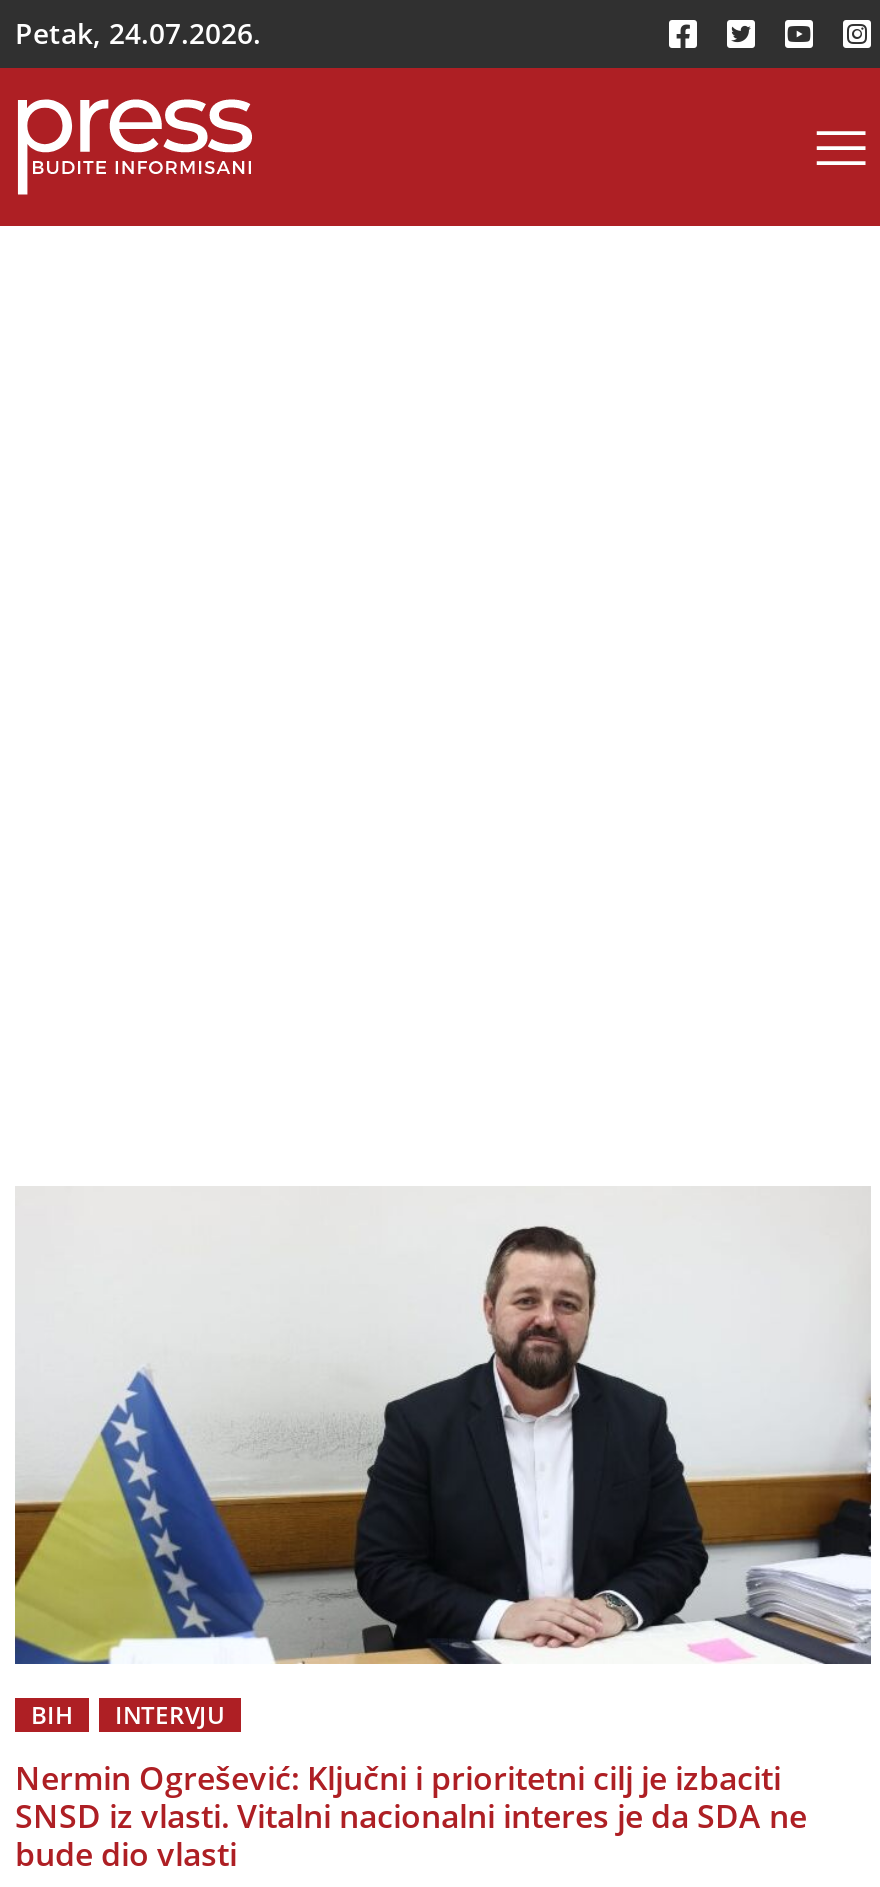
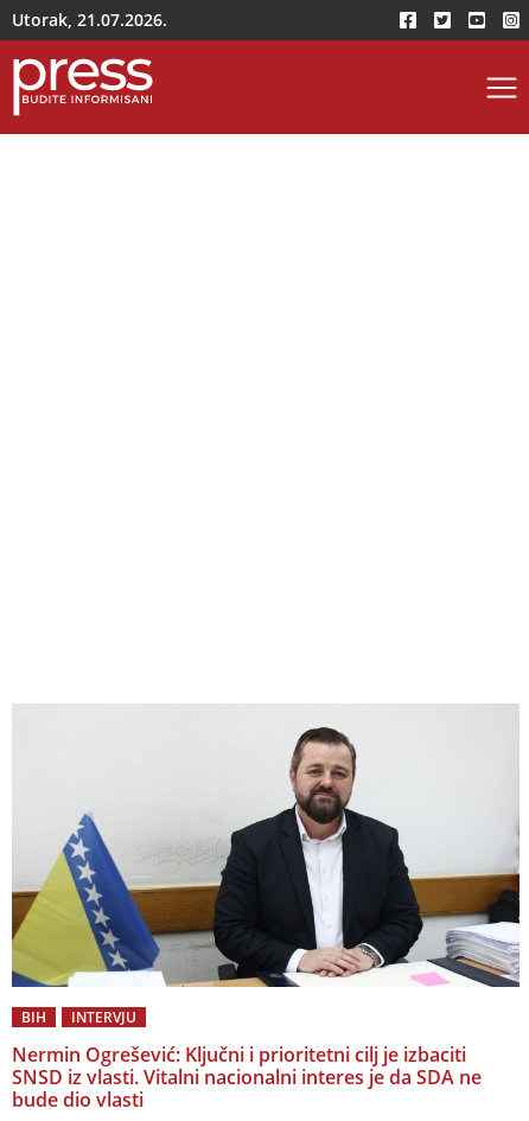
- Petak, 24.07.2026.
+ Utorak, 21.07.2026.
